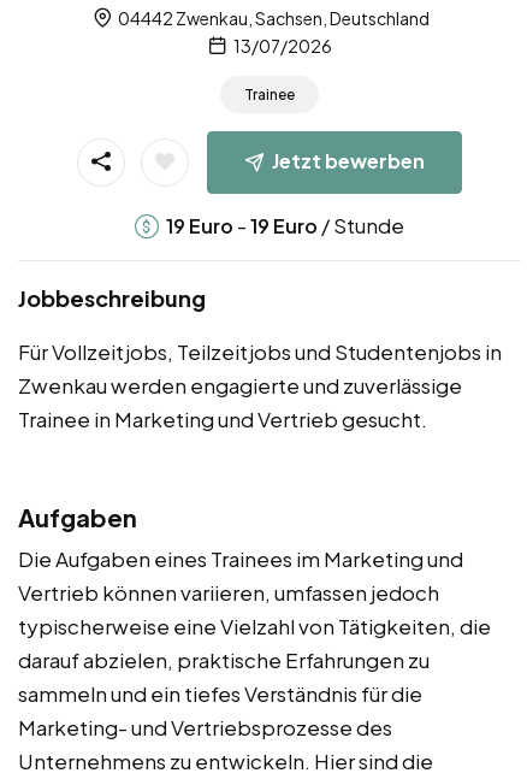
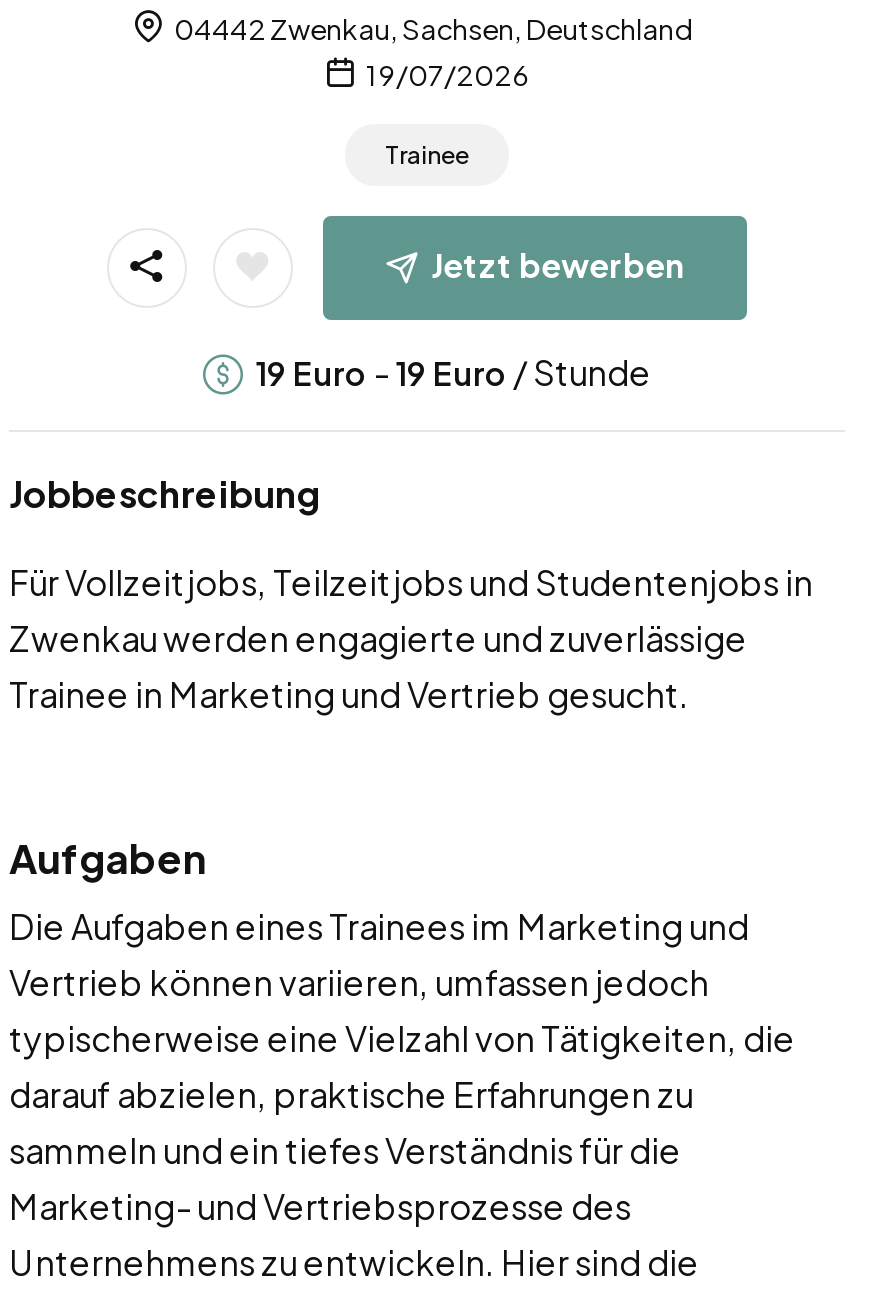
- 13/07/2026
+ 19/07/2026
